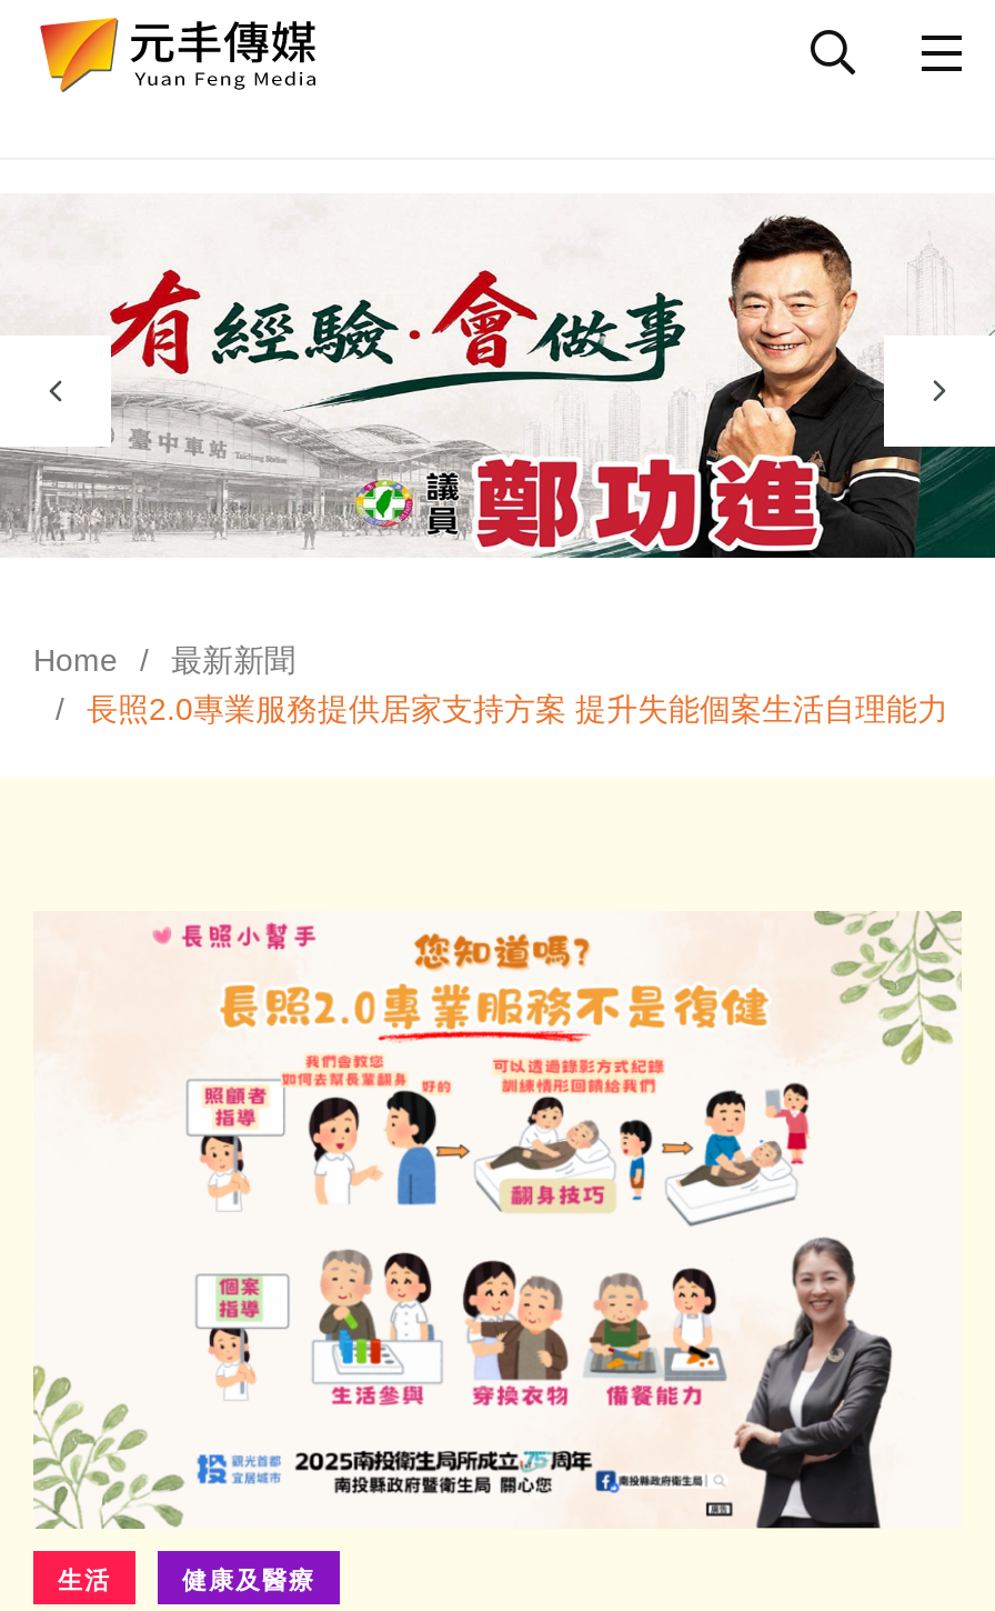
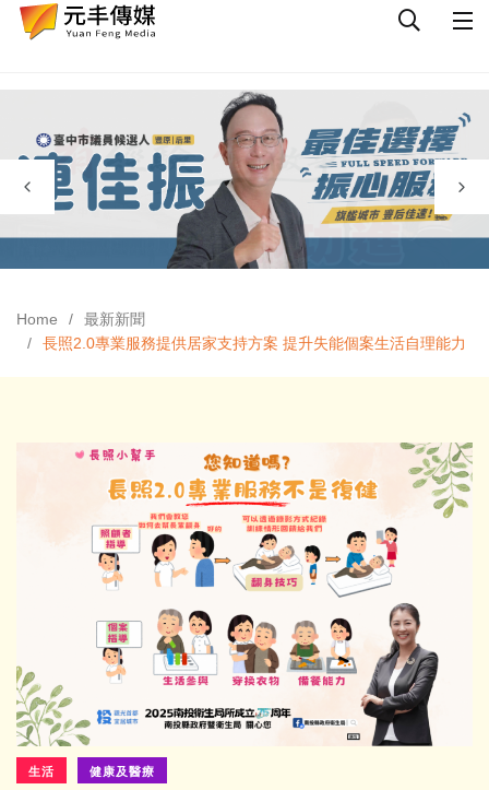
- [image]
+ [image]
